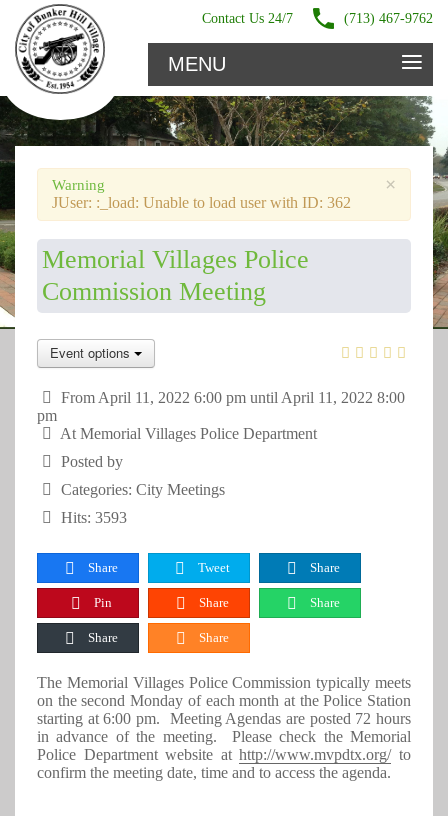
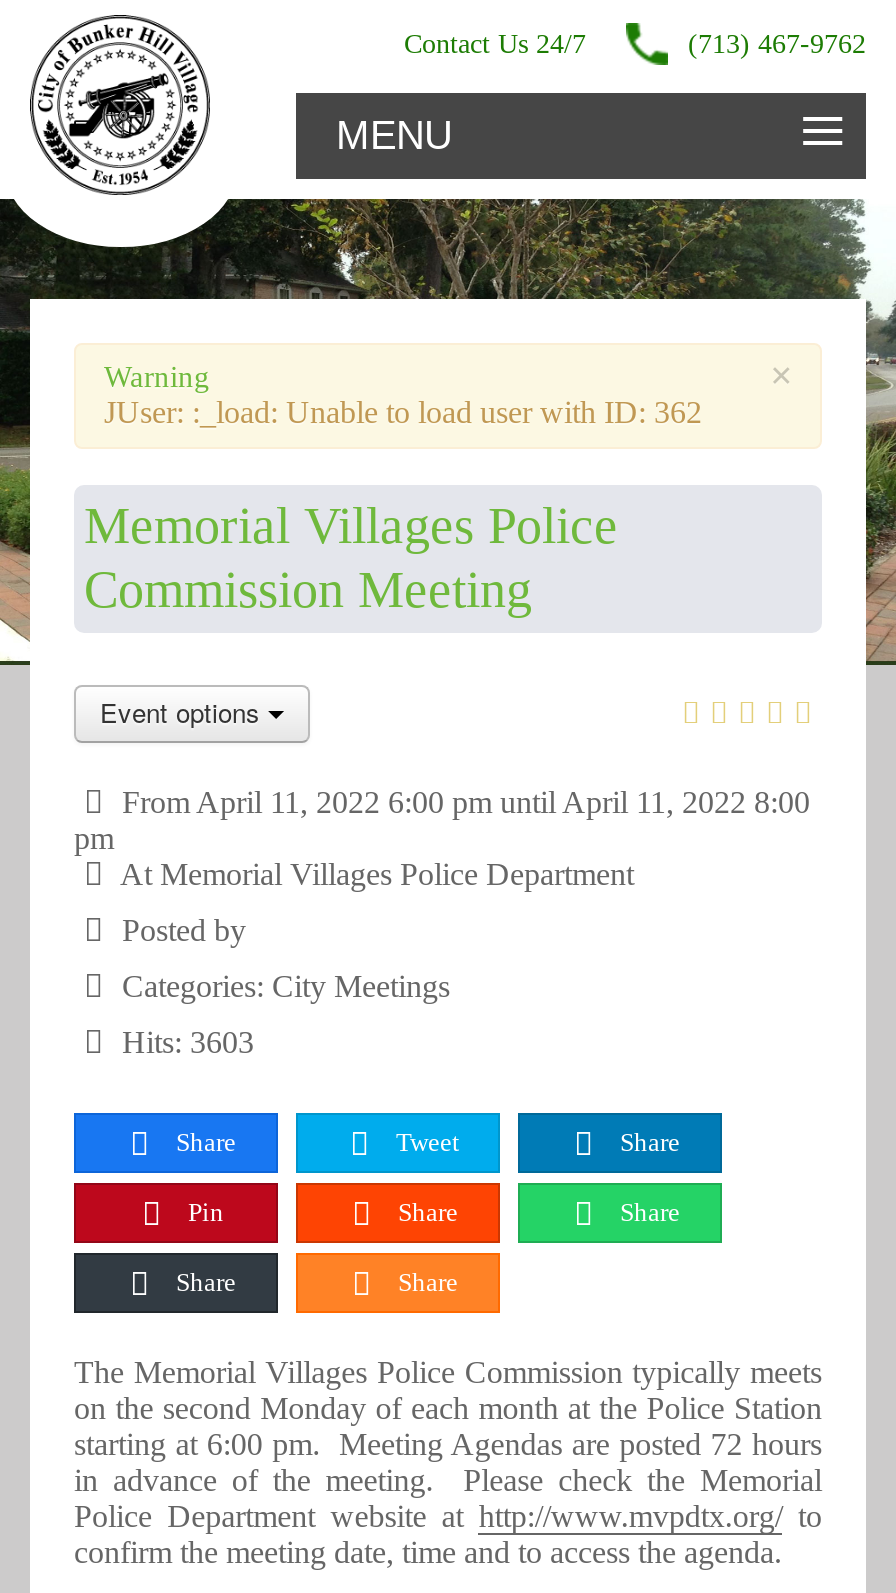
- Hits: 3593
+ Hits: 3603
